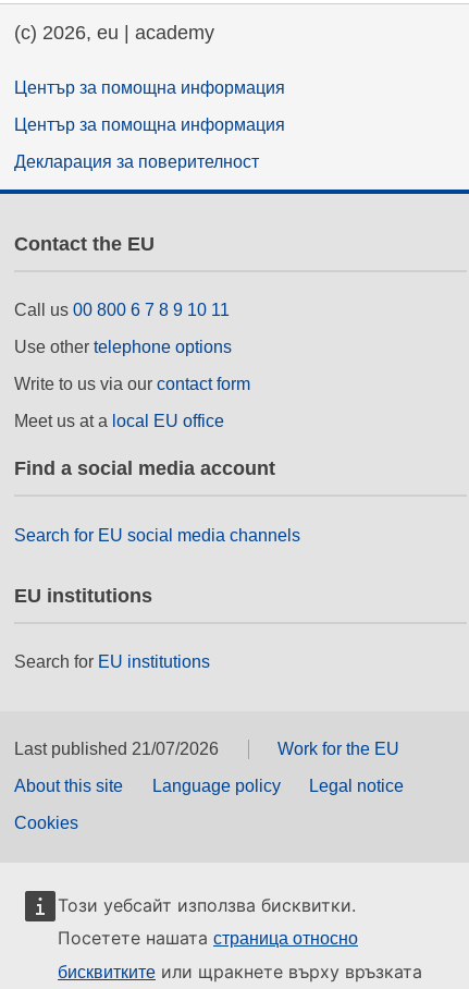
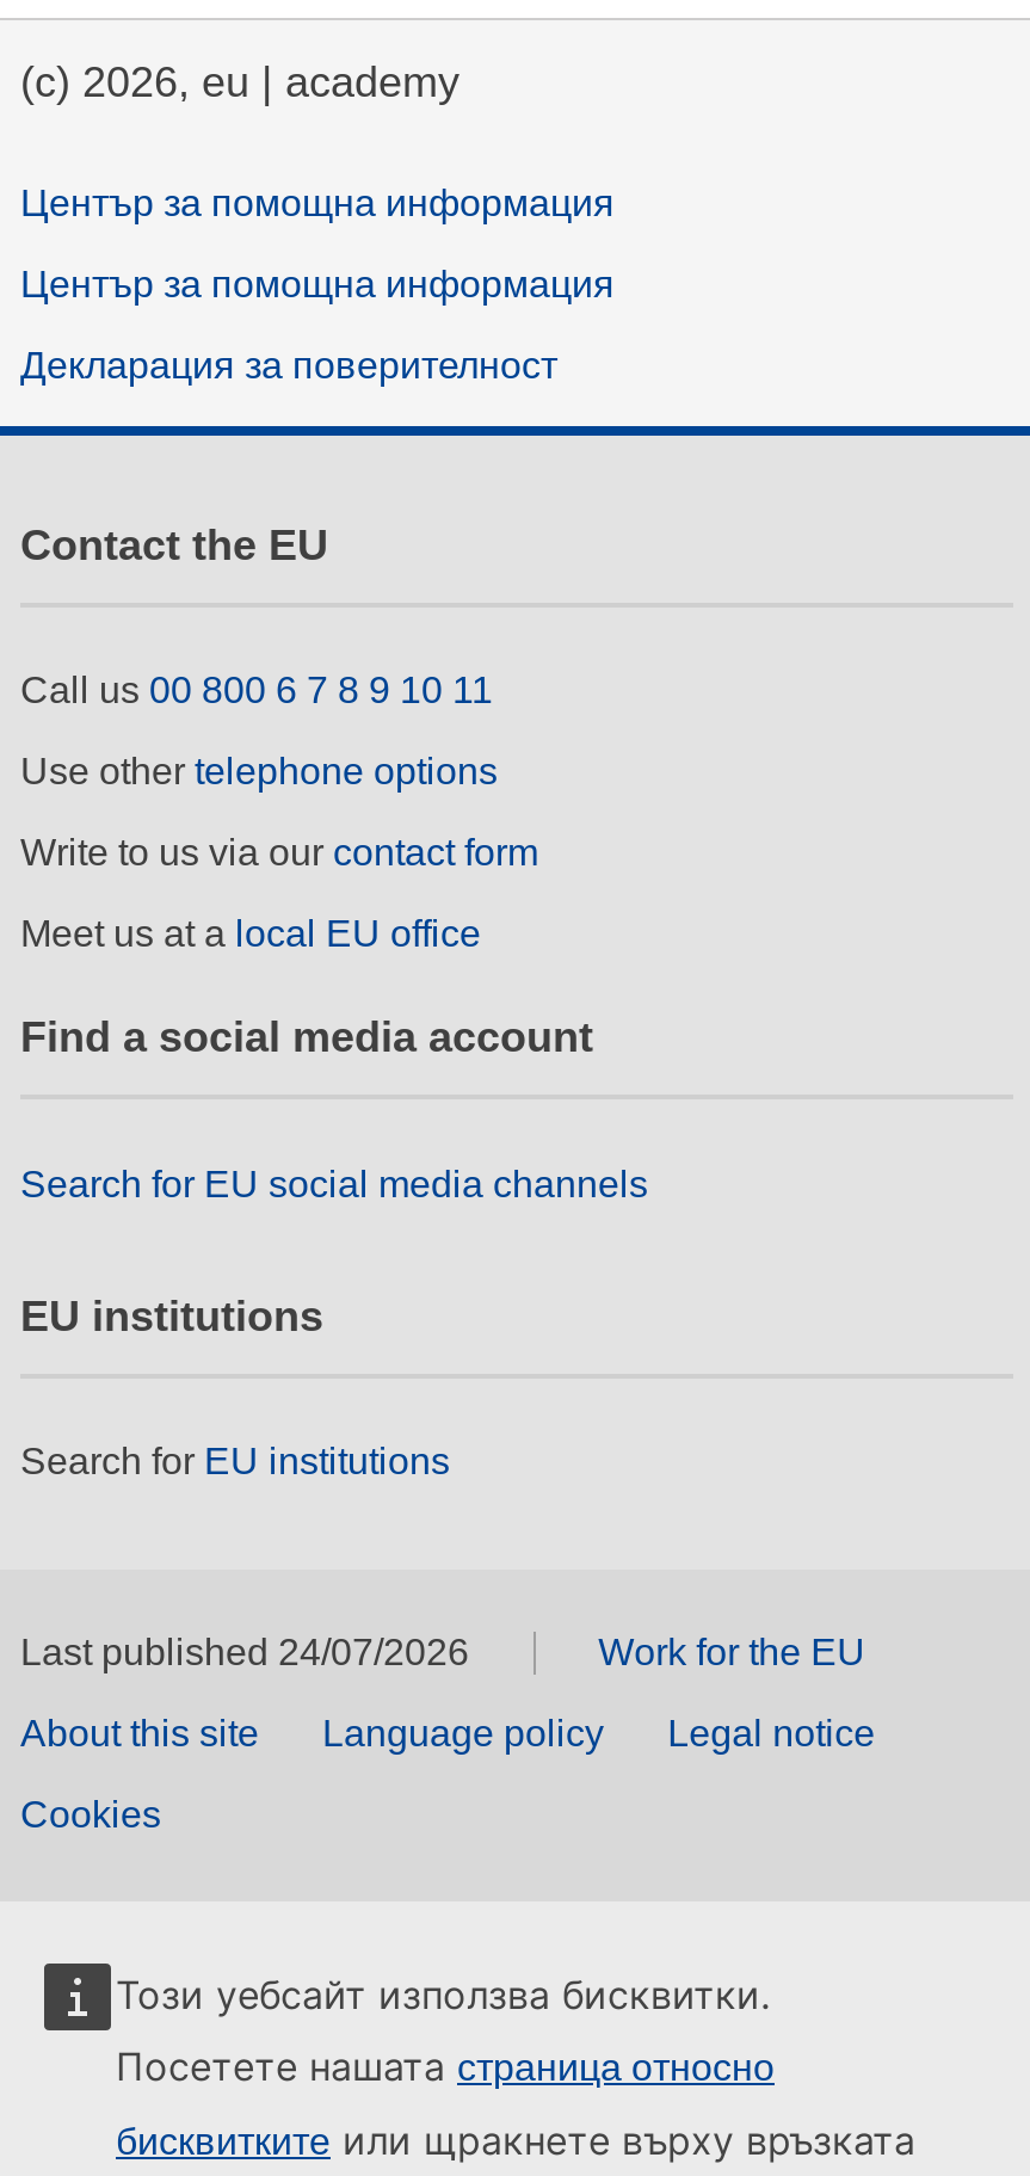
- Last published 21/07/2026
+ Last published 24/07/2026
